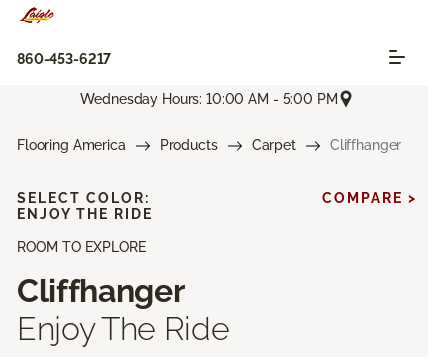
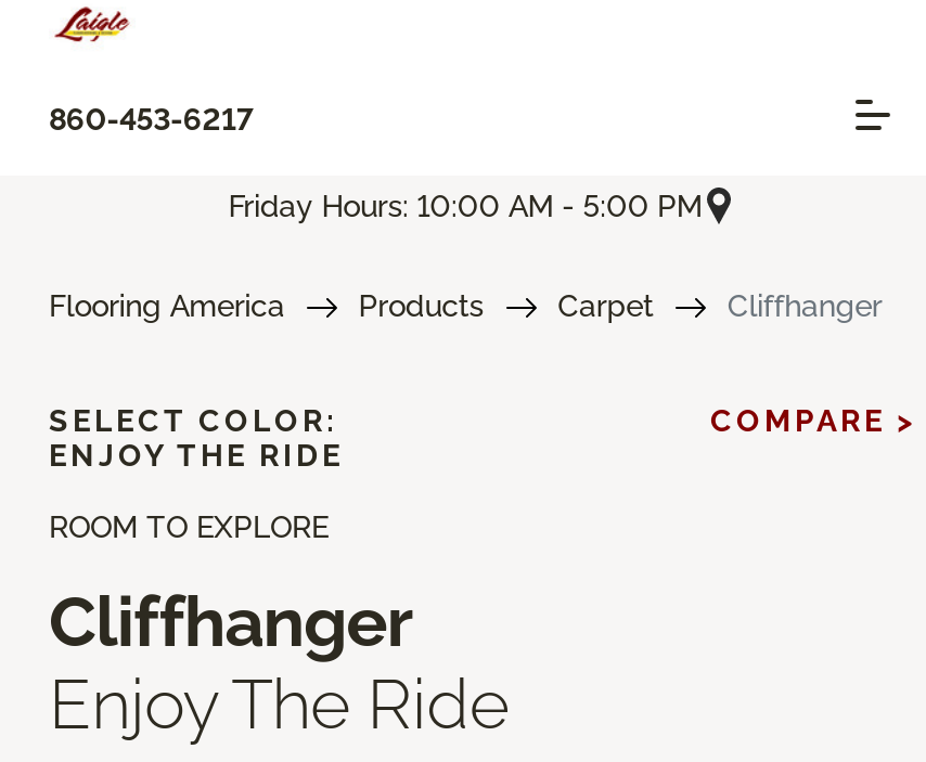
- Wednesday Hours: 10:00 AM - 5:00 PM
+ Friday Hours: 10:00 AM - 5:00 PM
